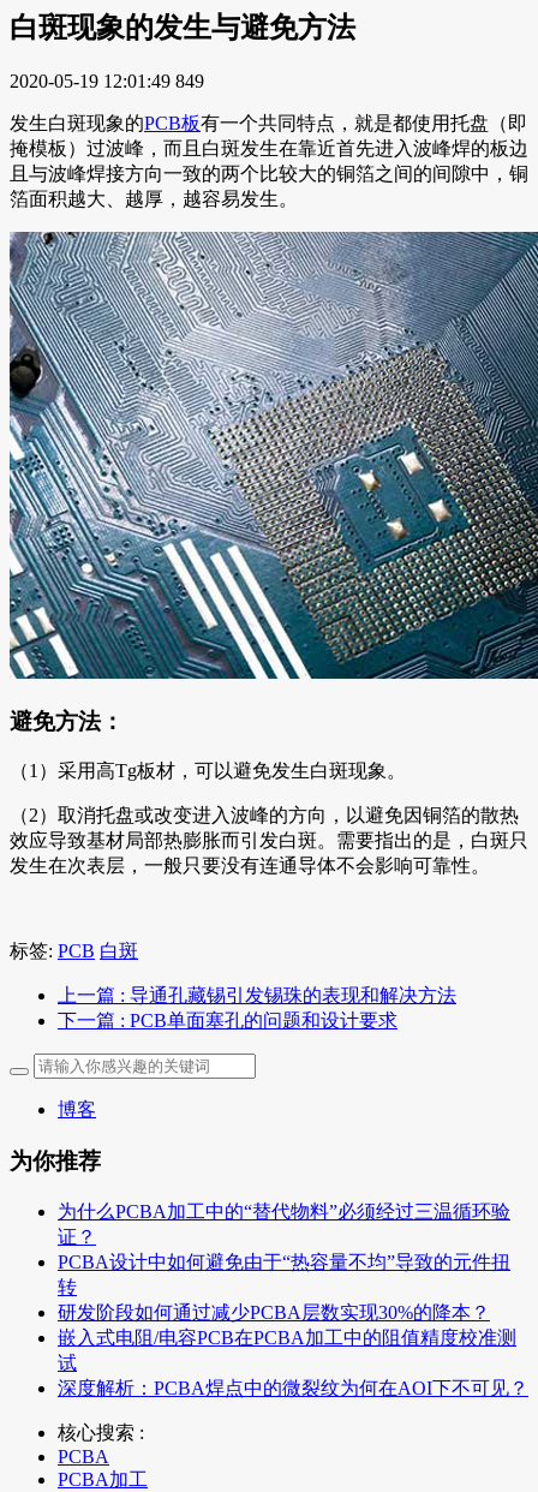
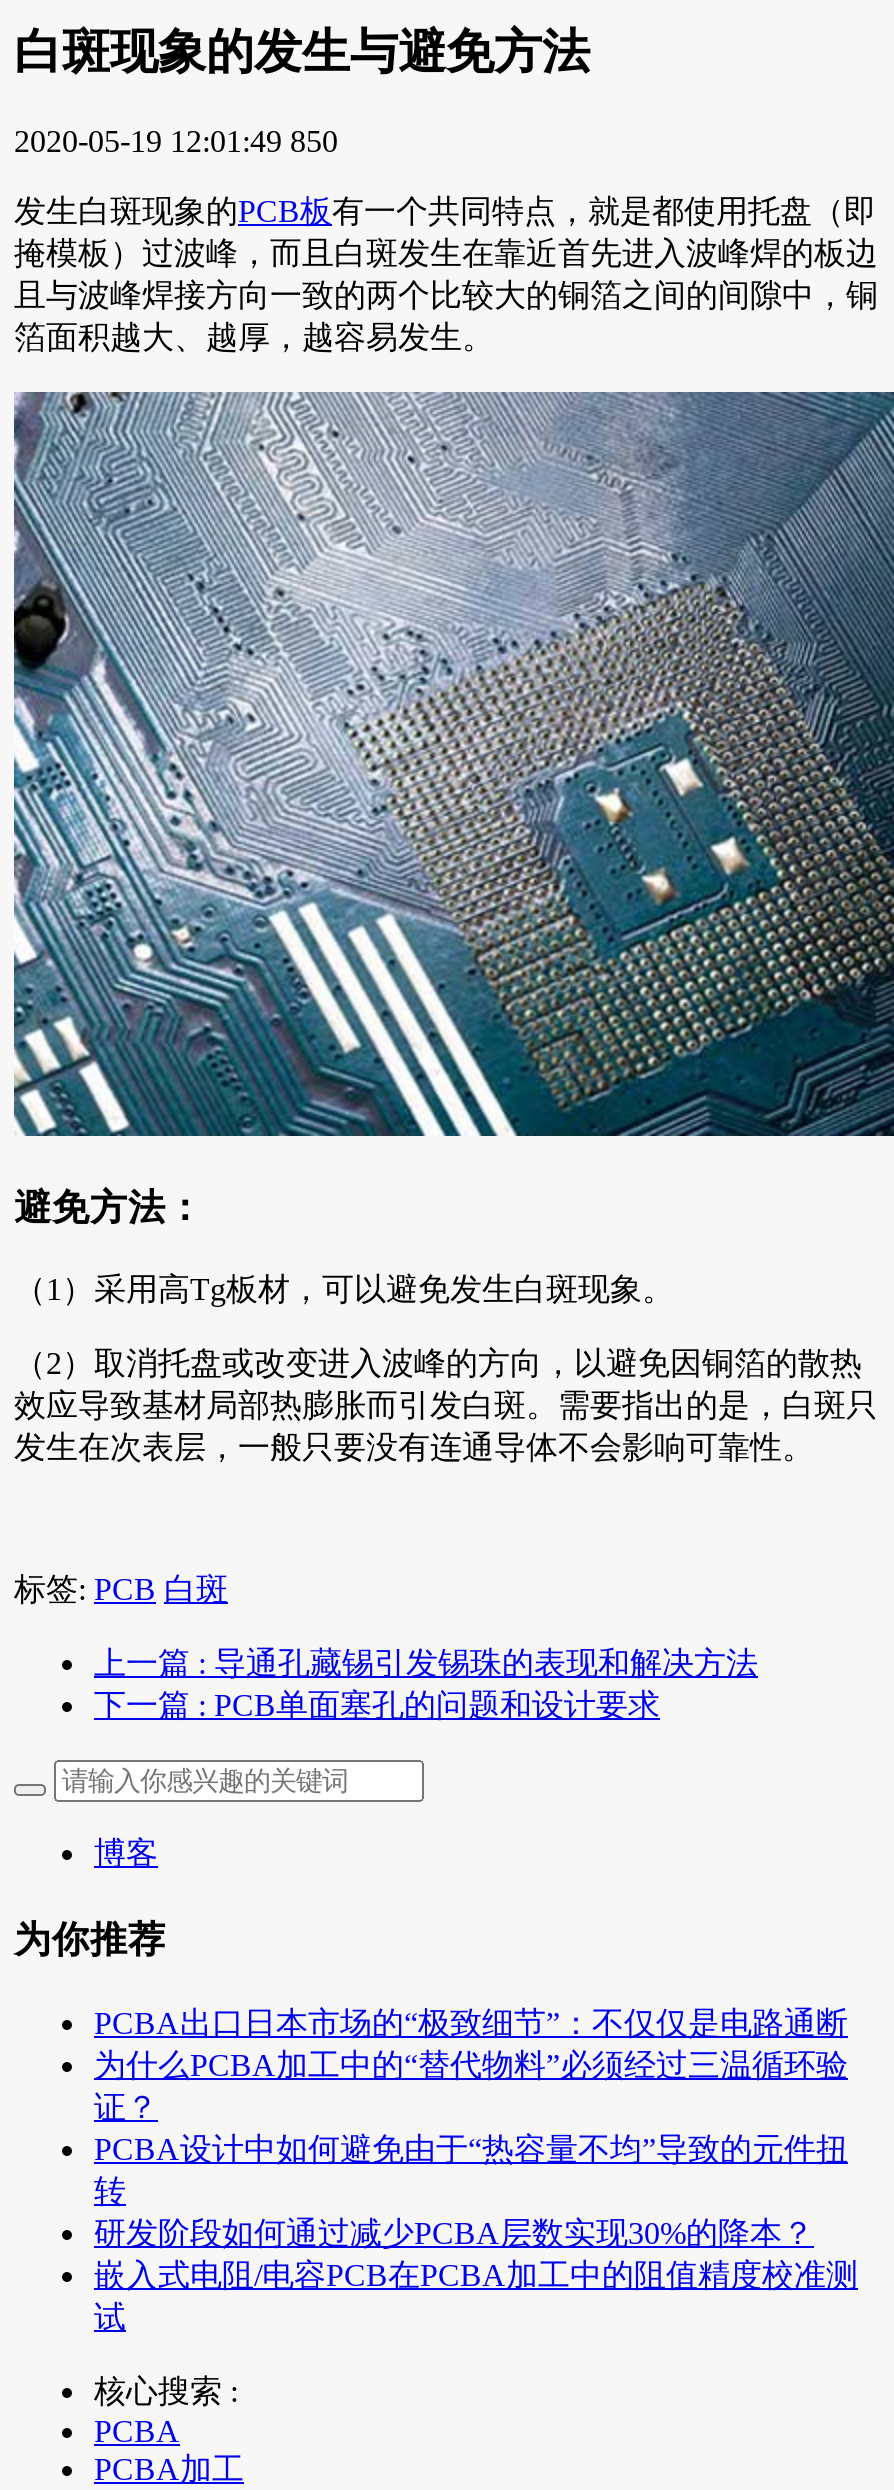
- 2020-05-19 12:01:49 849
+ 2020-05-19 12:01:49 850

+ PCBA出口日本市场的“极致细节”：不仅仅是电路通断

moved down: 为什么PCBA加工中的“替代物料”必须经过三温循环验 | 证？ | PCBA设计中如何避免由于“热容量不均”导致的元件扭 | 转 | 研发阶段如何通过减少PCBA层数实现30%的降本？ | 嵌入式电阻/电容PCB在PCBA加工中的阻值精度校准测 | 试

- 深度解析：PCBA焊点中的微裂纹为何在AOI下不可见？
